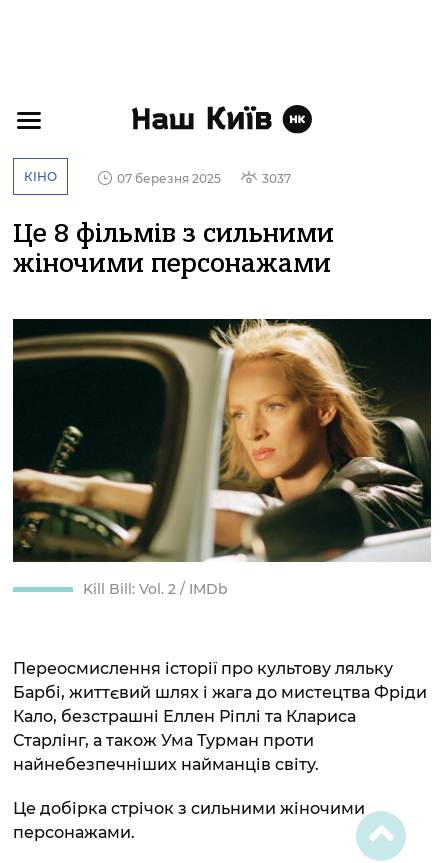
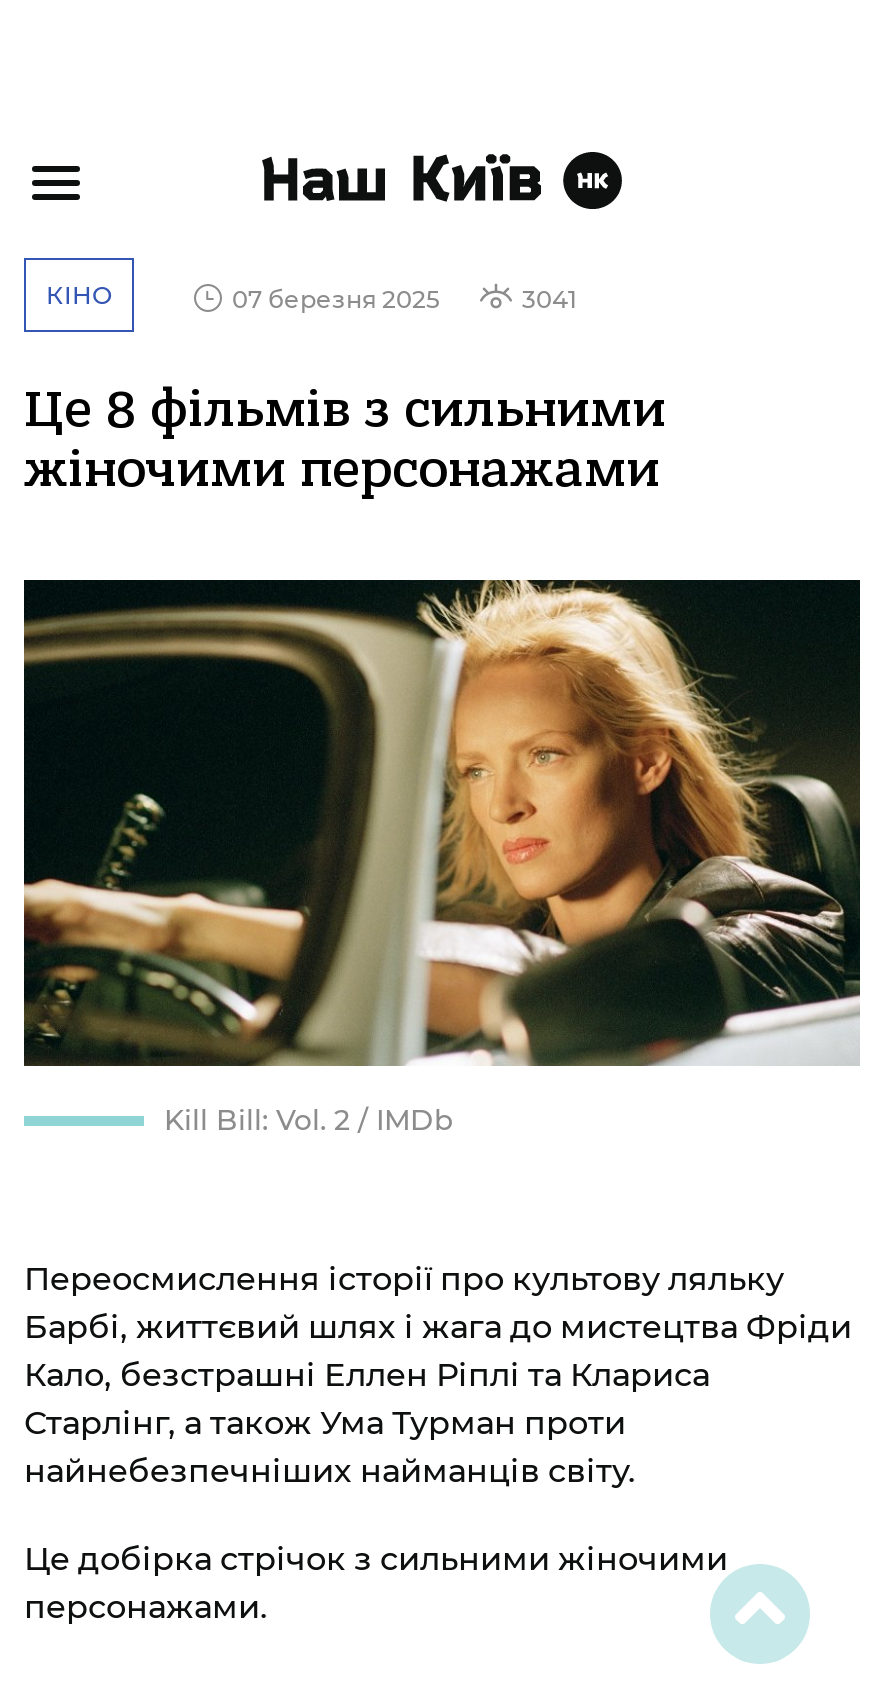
- 3037
+ 3041
